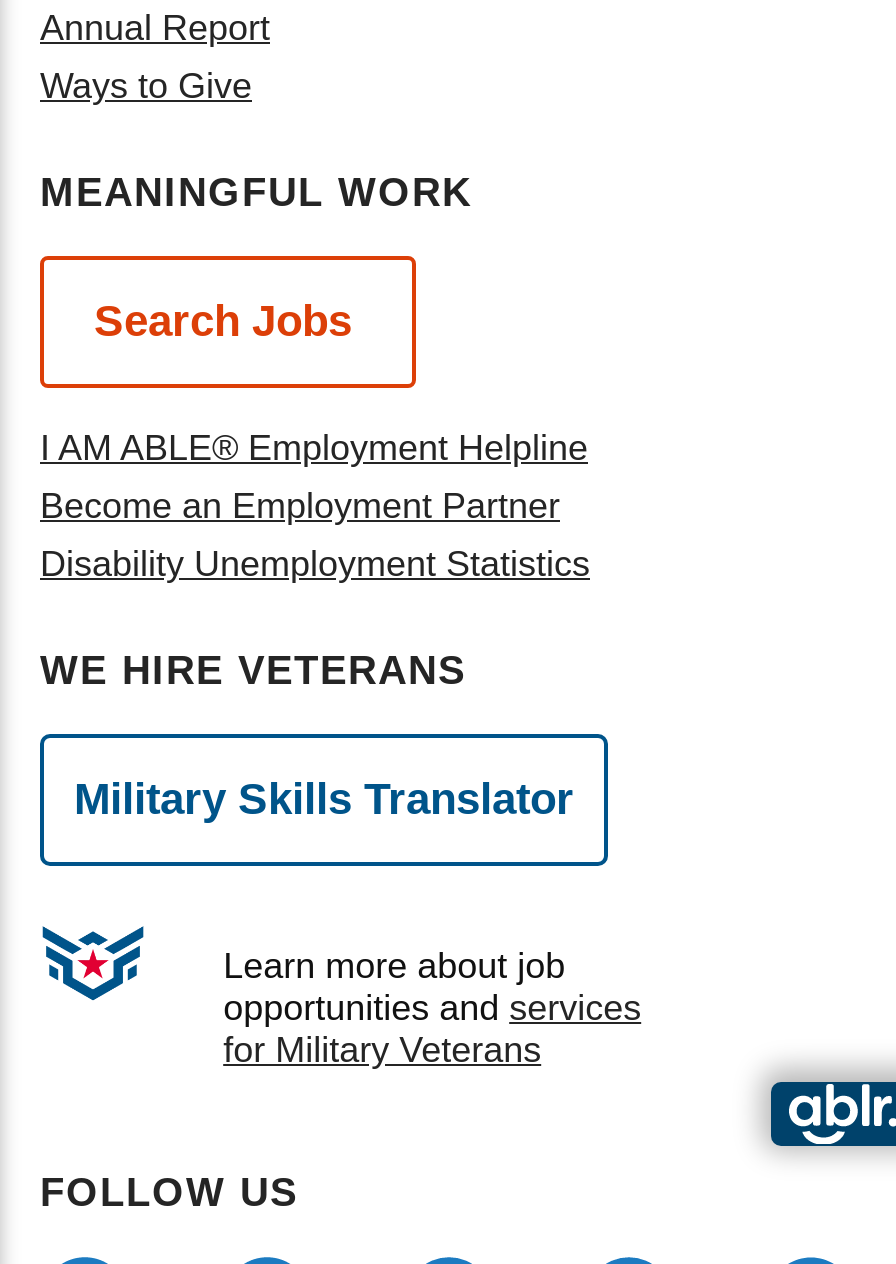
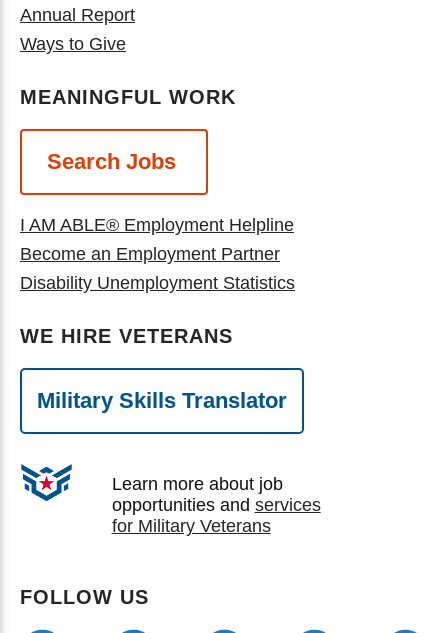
- [image]
